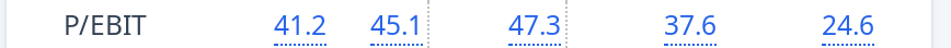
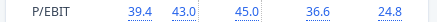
- 41.2
+ 39.4

- 45.1
+ 43.0

- 47.3
+ 45.0

- 37.6
+ 36.6

- 24.6
+ 24.8
